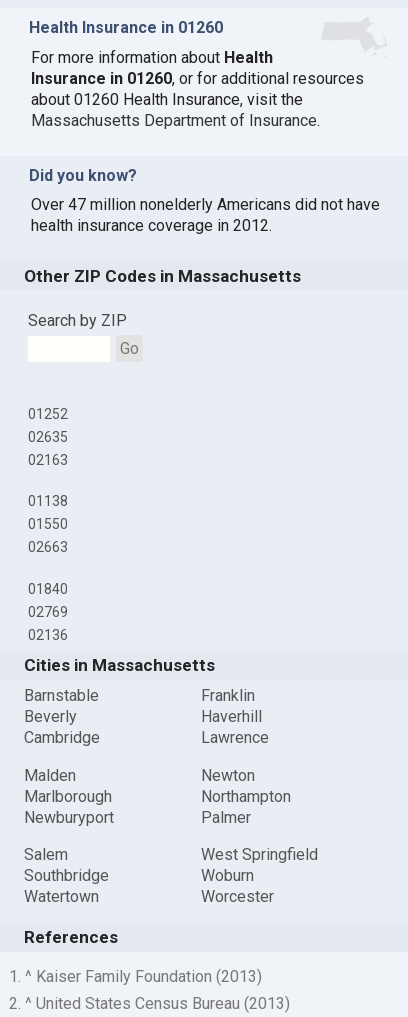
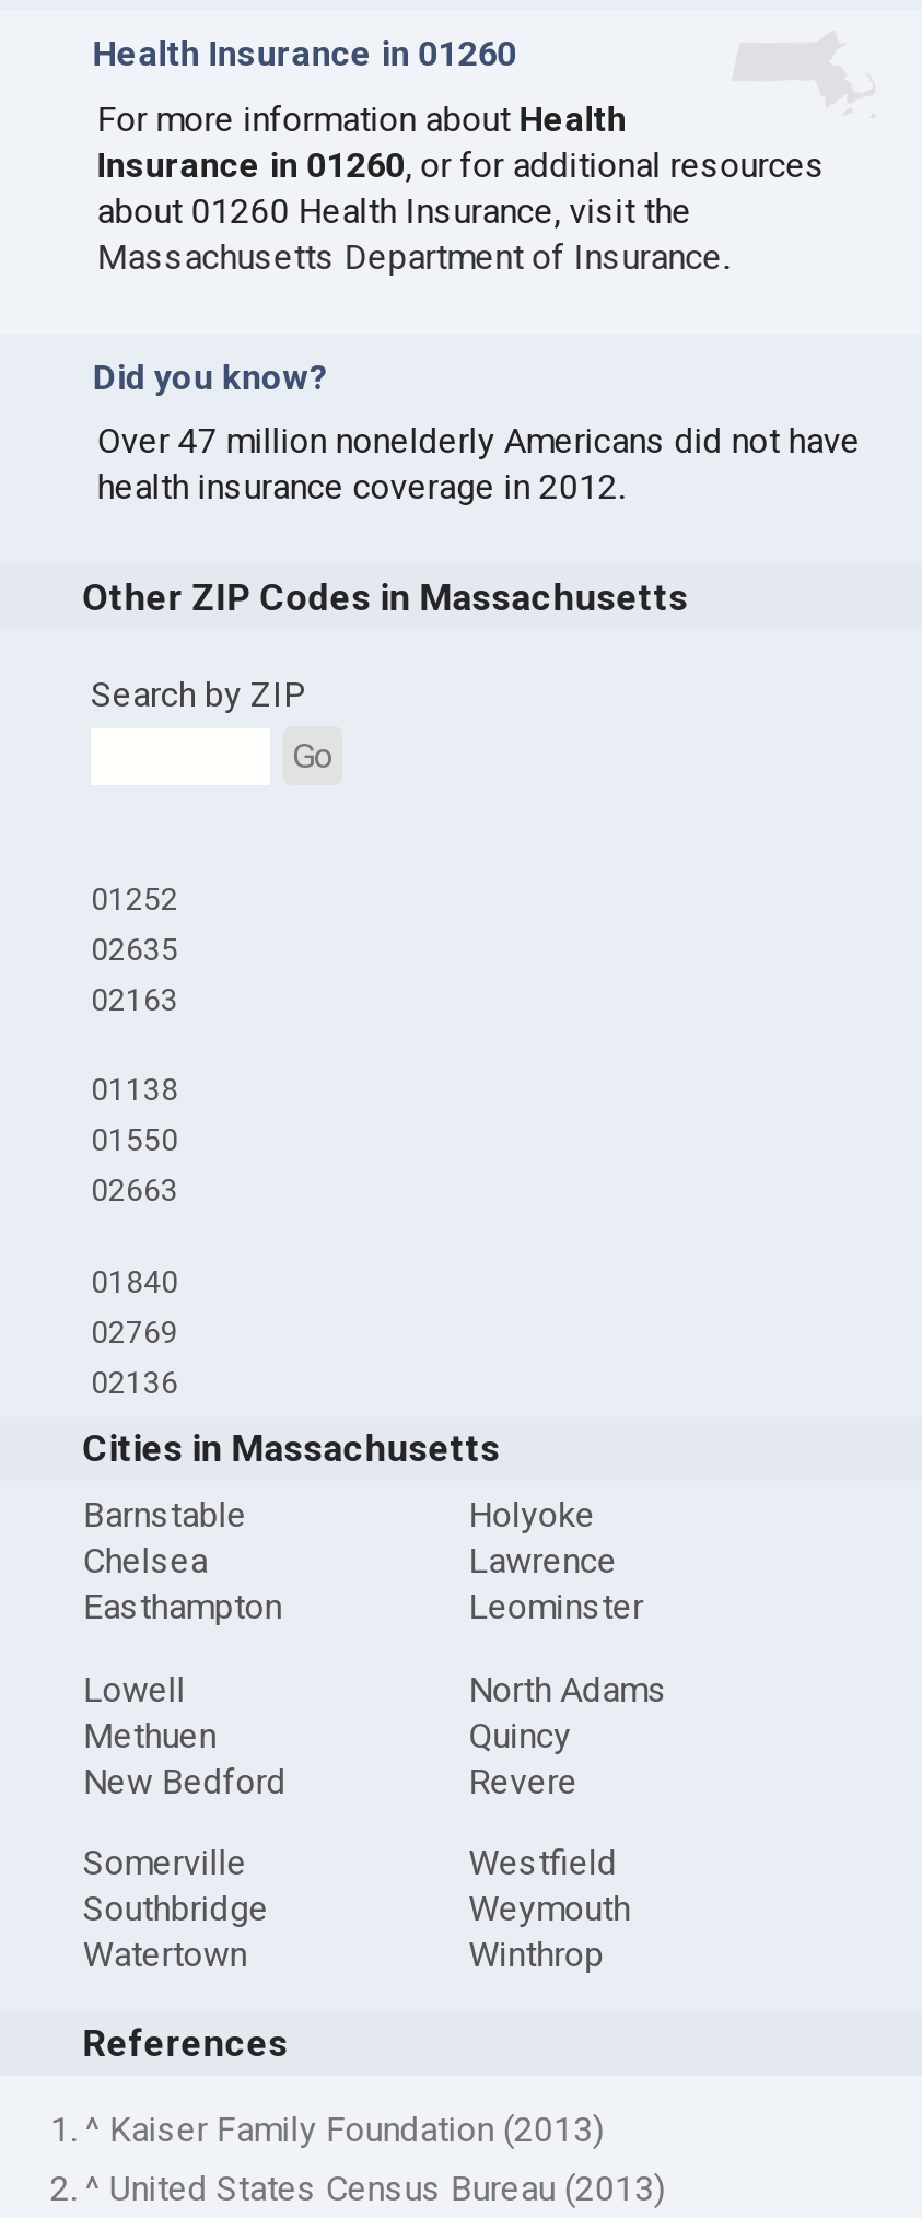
- Franklin
- Haverhill
+ Holyoke

- Beverly
- Cambridge
+ Chelsea
+ Easthampton

moved up: Lawrence

- Malden
- Marlborough
- Newburyport
+ Leominster
+ Lowell
+ Methuen
+ New Bedford

- Newton
- Northampton
- Palmer
- Salem
+ North Adams
+ Quincy
+ Revere
+ Somerville

- West Springfield
- Woburn
- Worcester
+ Westfield
+ Weymouth
+ Winthrop
